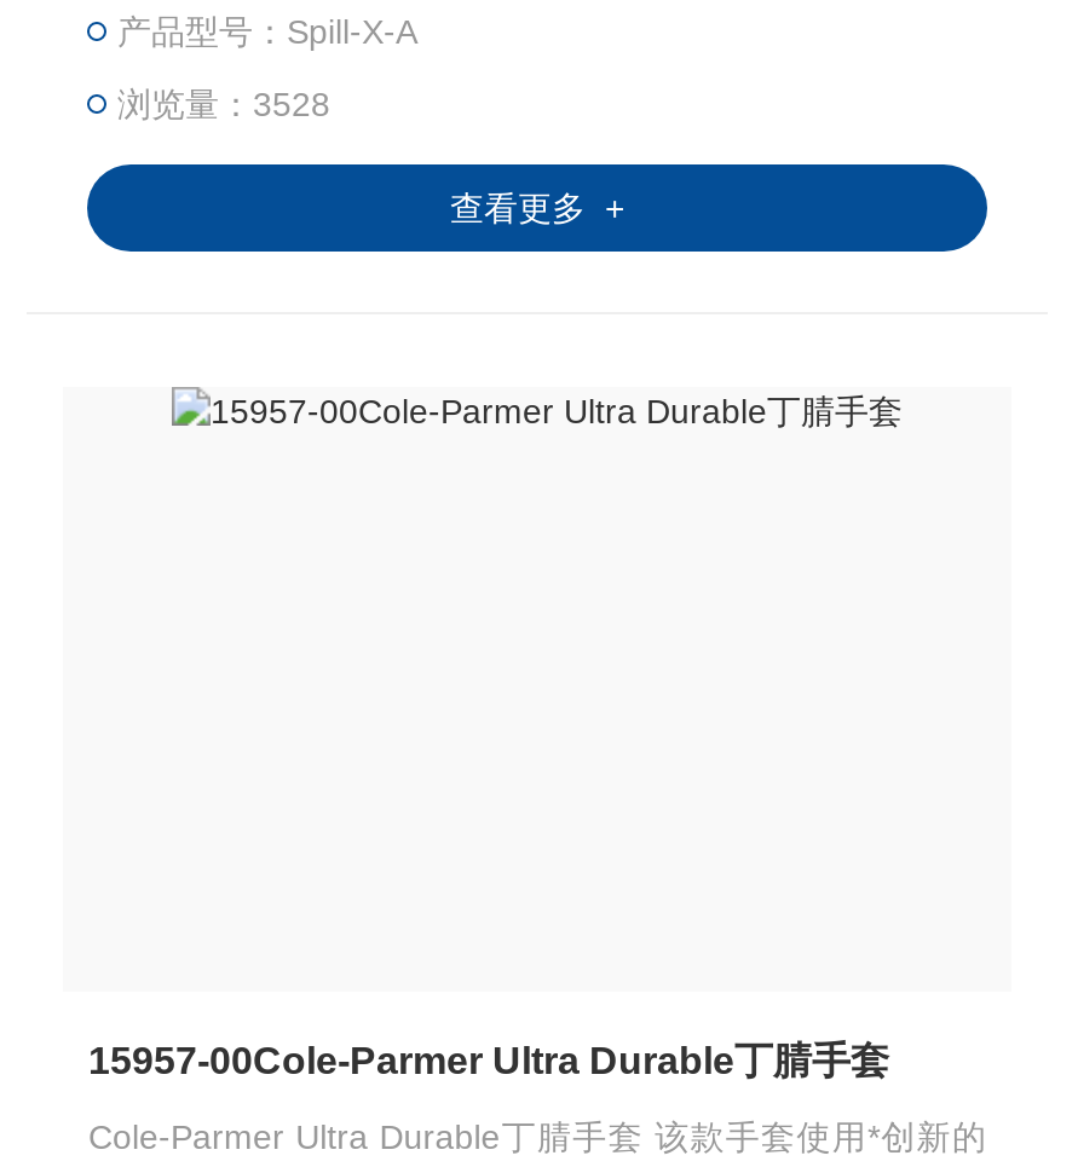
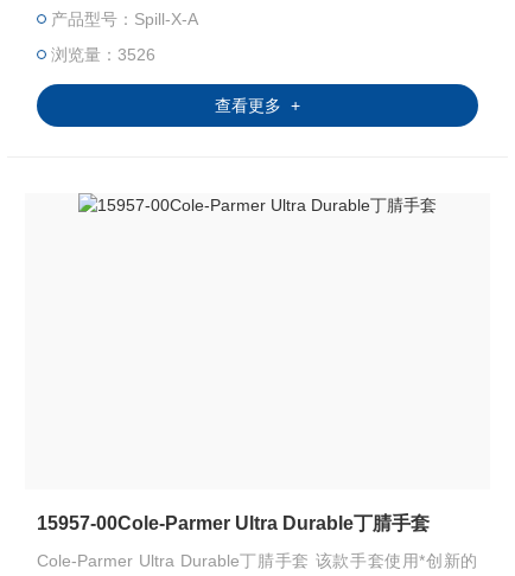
- 浏览量：3528
+ 浏览量：3526
